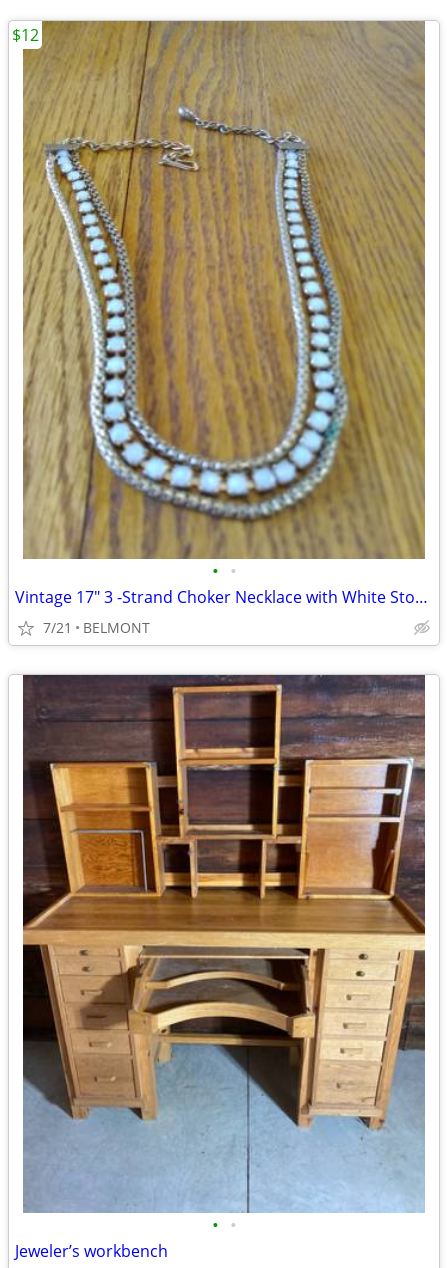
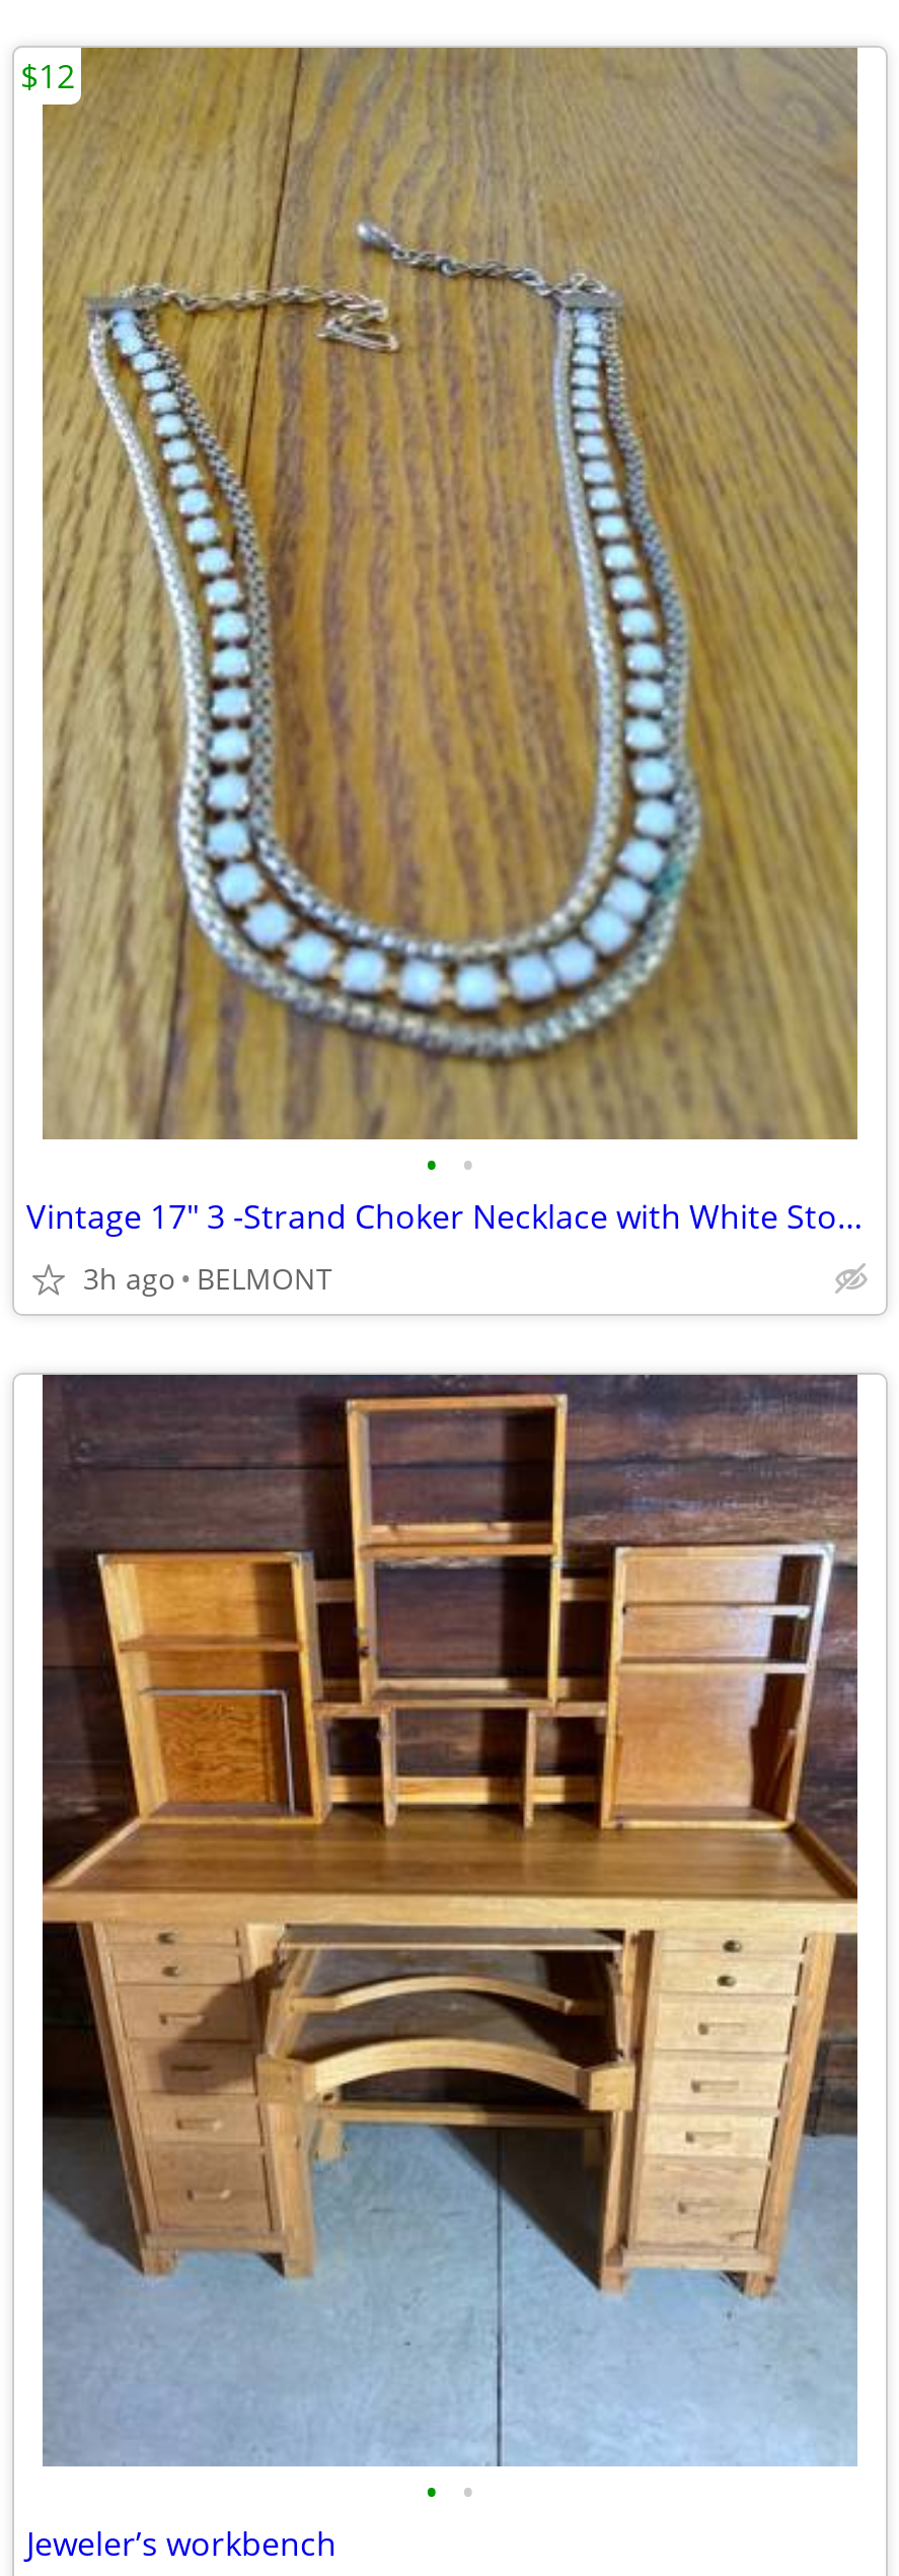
- 7/21 BELMONT
+ 3h ago BELMONT
